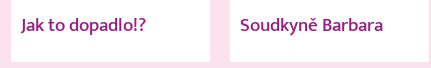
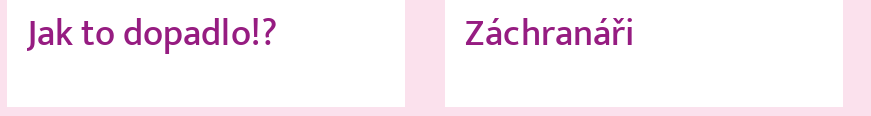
- Soudkyně Barbara
+ Záchranáři
